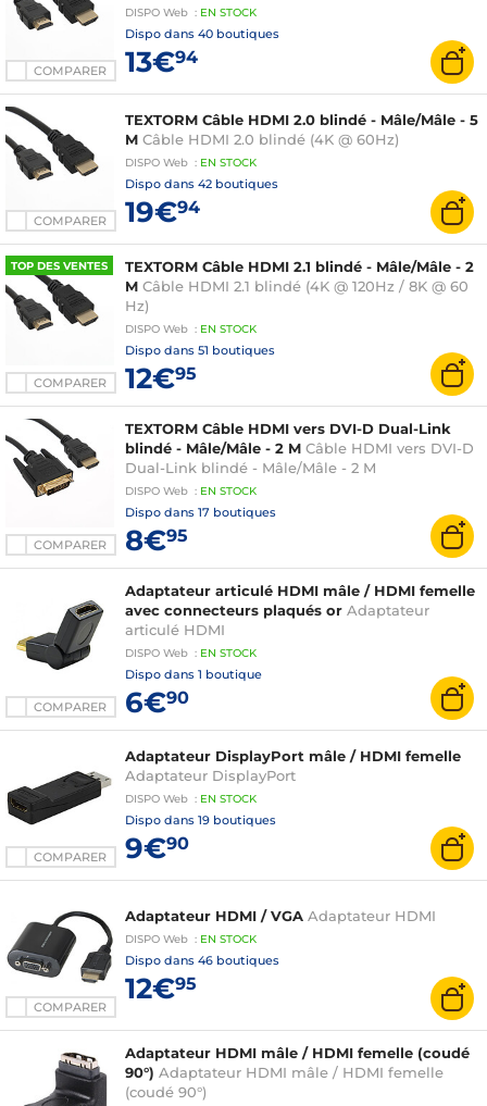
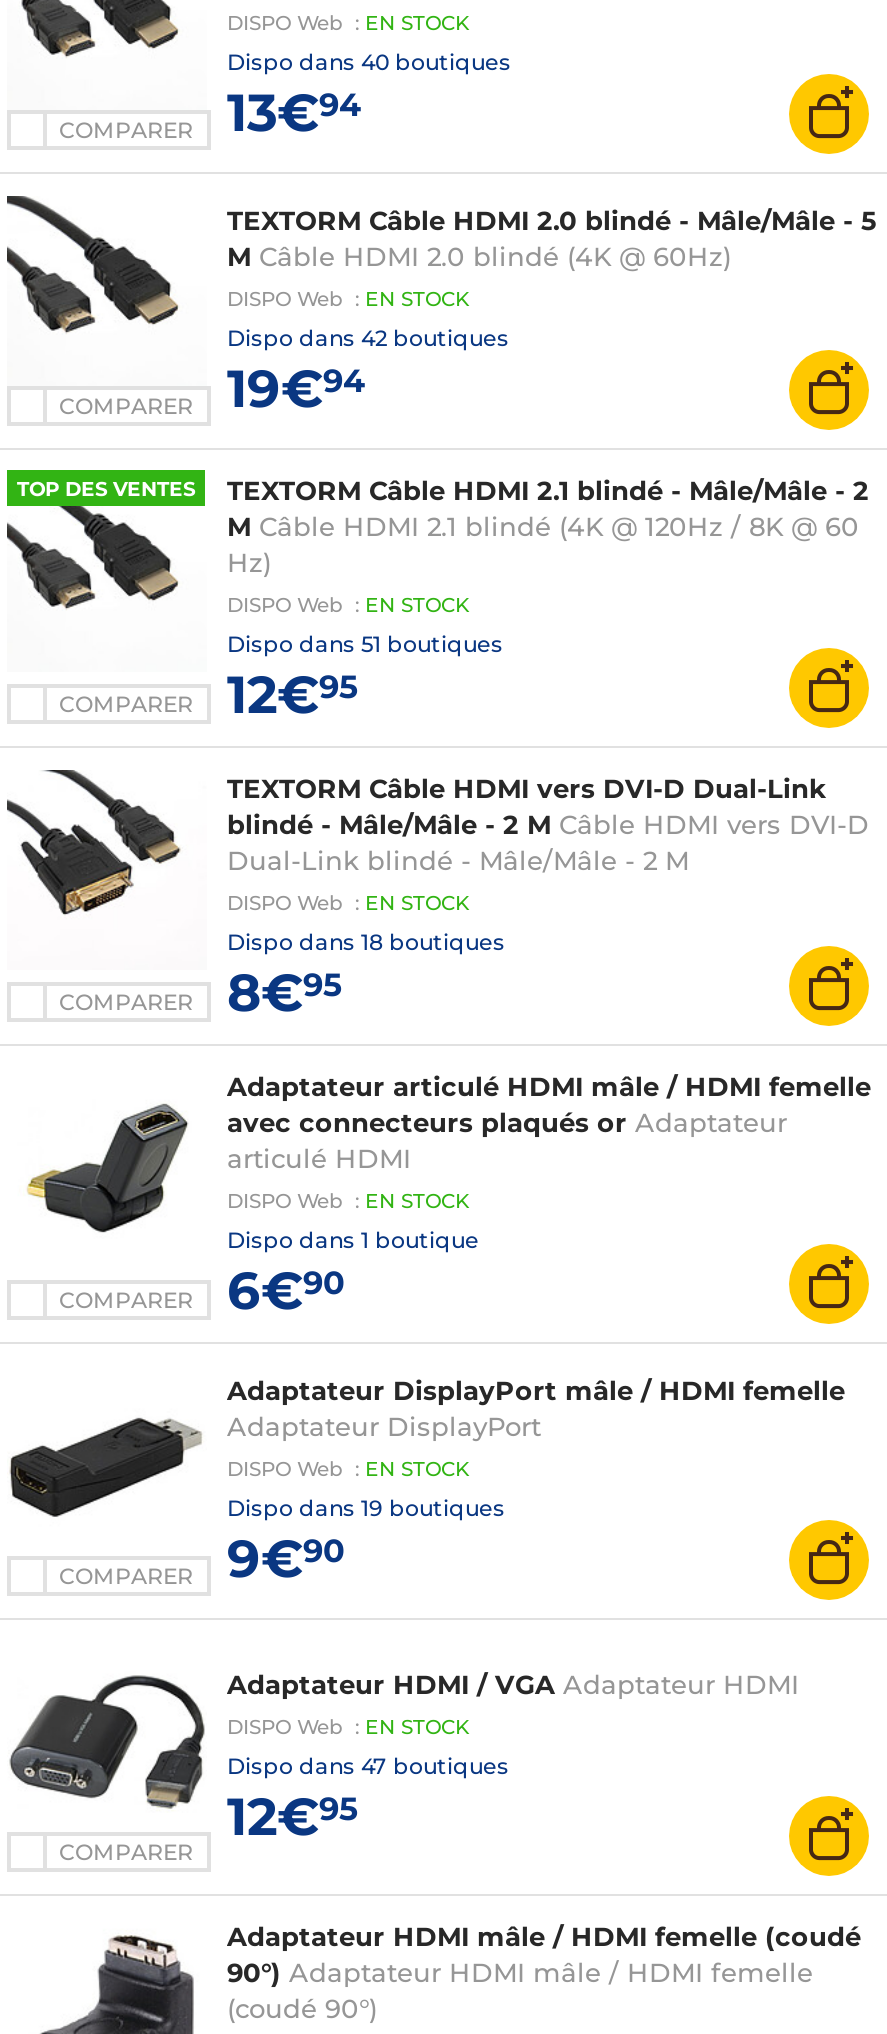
- Dispo dans 17 boutiques
+ Dispo dans 18 boutiques

- Dispo dans 46 boutiques
+ Dispo dans 47 boutiques
